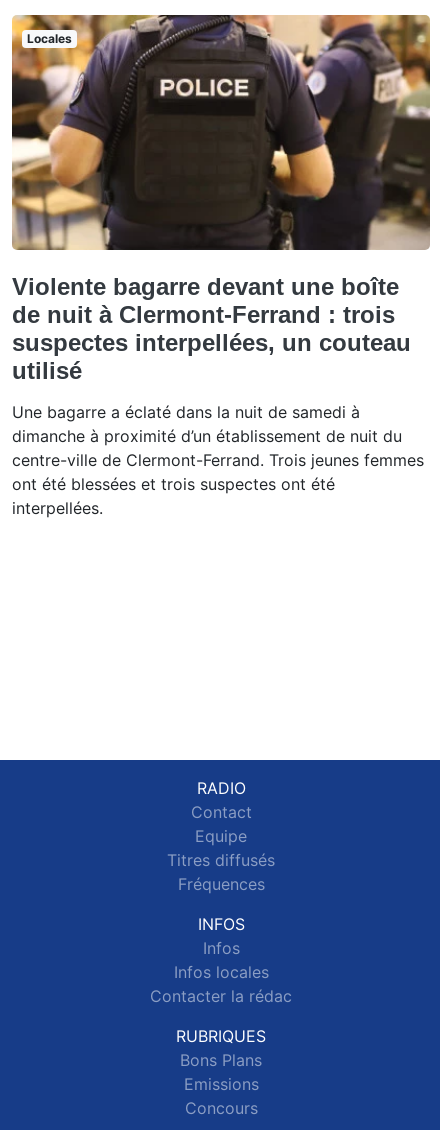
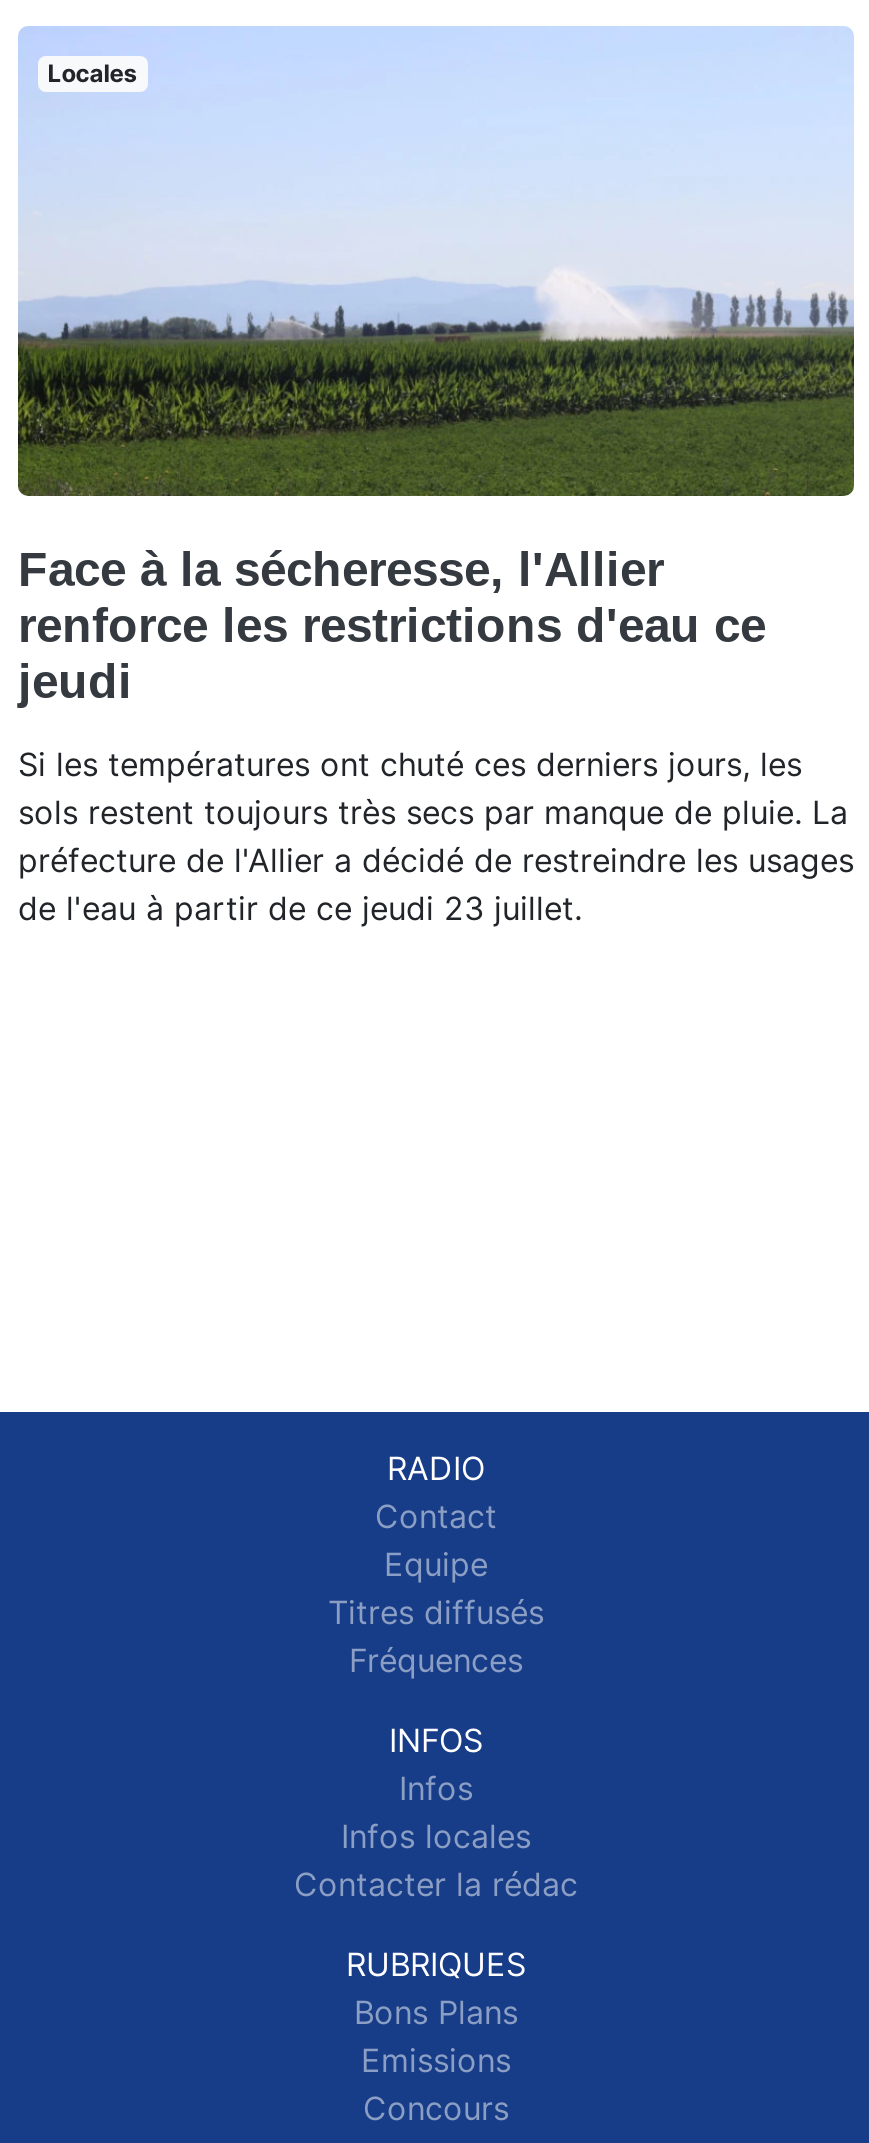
- [image]
- Violente bagarre devant une boîte
- de nuit à Clermont-Ferrand : trois
- suspectes interpellées, un couteau
- utilisé
+ [image]
+ Face à la sécheresse, l'Allier
+ renforce les restrictions d'eau ce
+ jeudi

- Une bagarre a éclaté dans la nuit de samedi à
- dimanche à proximité d’un établissement de nuit du
- centre-ville de Clermont-Ferrand. Trois jeunes femmes
- ont été blessées et trois suspectes ont été
- interpellées.
+ Si les températures ont chuté ces derniers jours, les
+ sols restent toujours très secs par manque de pluie. La
+ préfecture de l'Allier a décidé de restreindre les usages
+ de l'eau à partir de ce jeudi 23 juillet.
